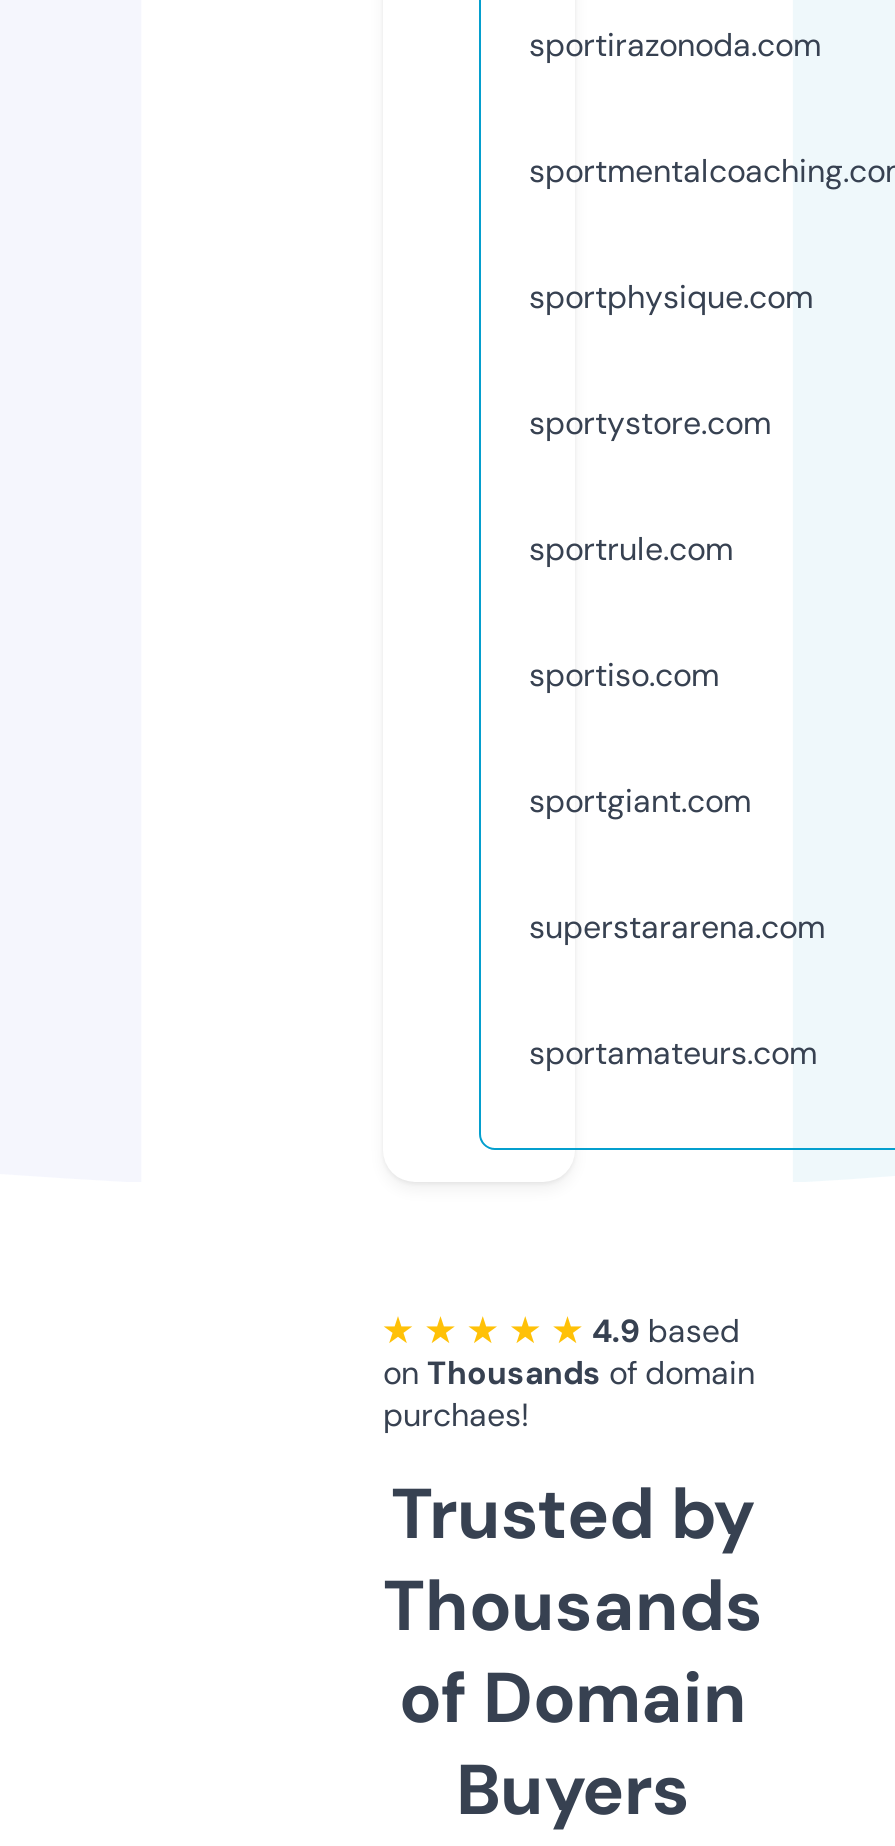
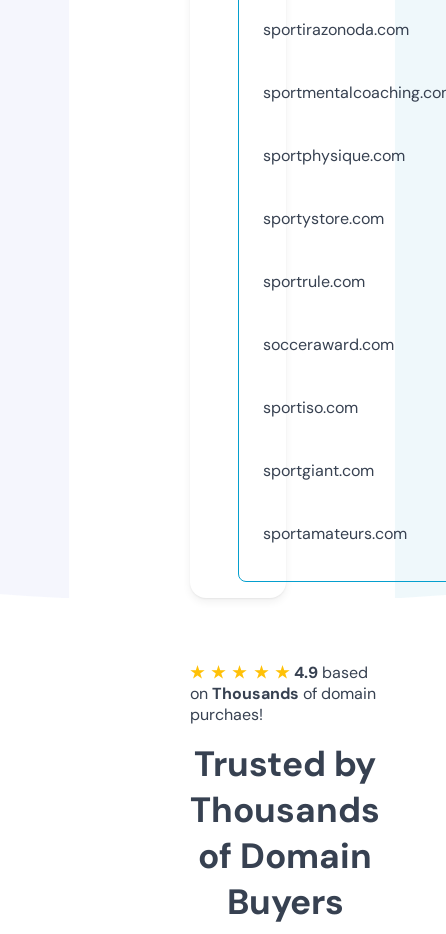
+ socceraward.com

moved down: sportiso.com | sportgiant.com

- superstararena.com
